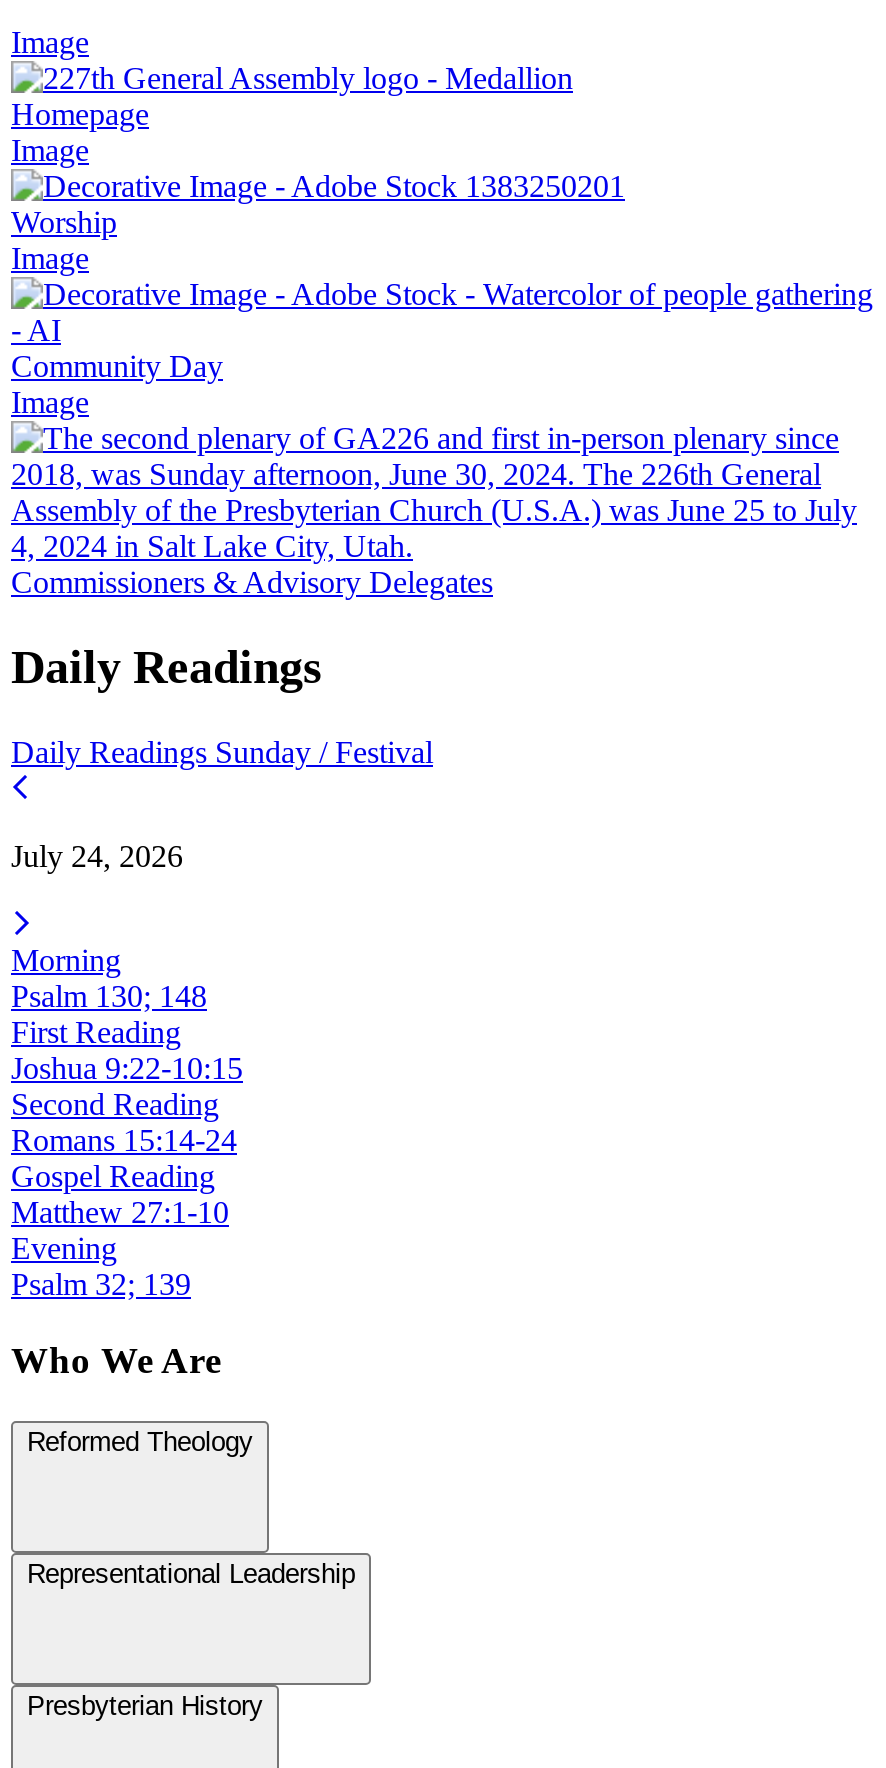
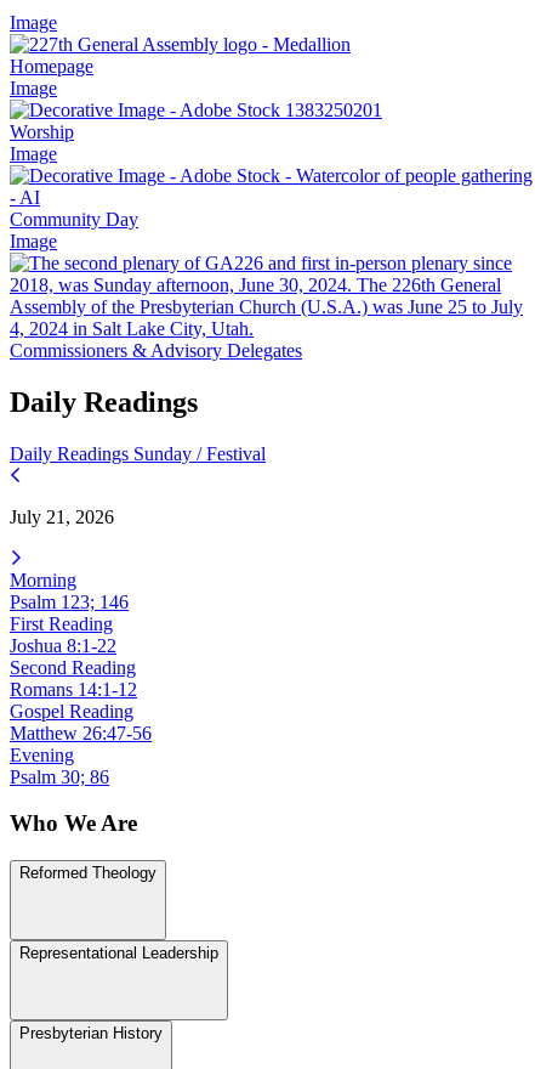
- July 24, 2026
+ July 21, 2026

- Psalm 130; 148
+ Psalm 123; 146

- Joshua 9:22-10:15
+ Joshua 8:1-22

- Romans 15:14-24
+ Romans 14:1-12

- Matthew 27:1-10
+ Matthew 26:47-56

- Psalm 32; 139
+ Psalm 30; 86
